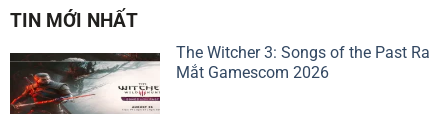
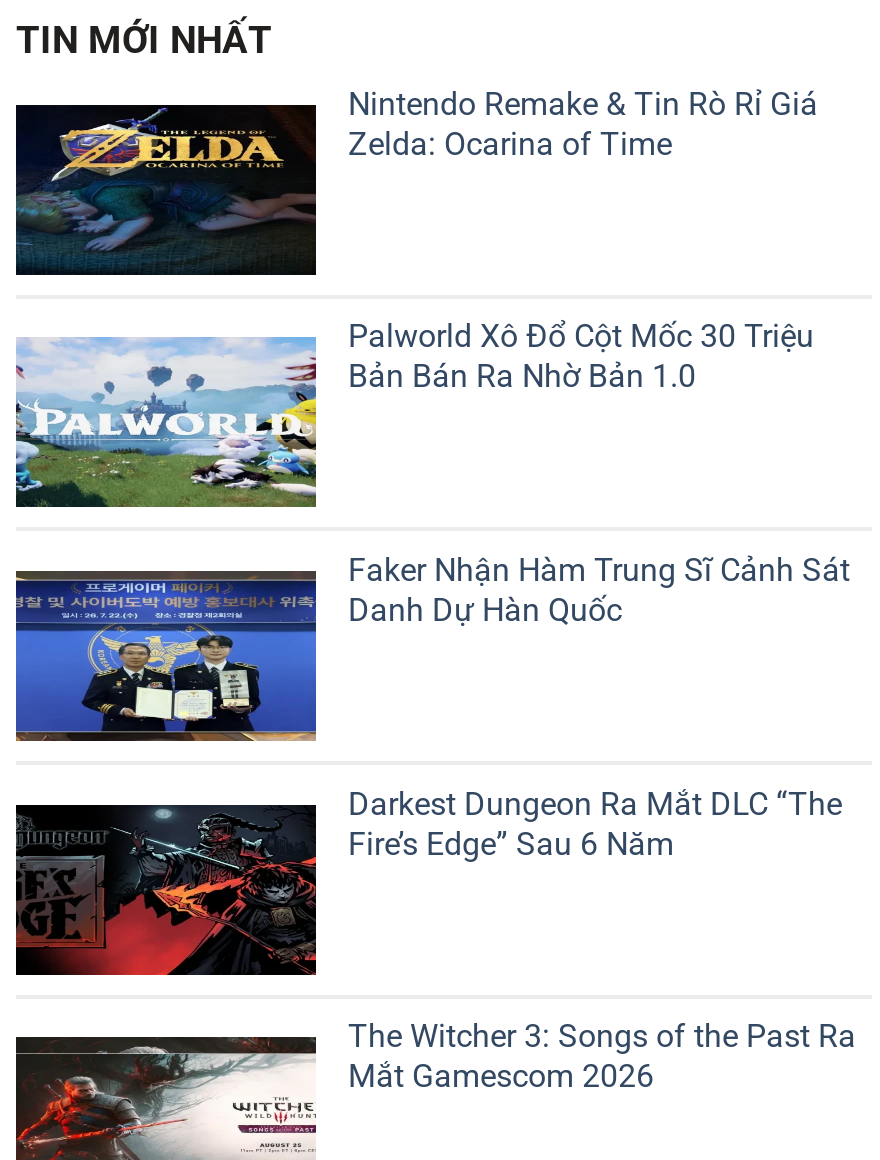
+ [image]
+ Palworld Xô Đổ Cột Mốc 30 Triệu
+ Bản Bán Ra Nhờ Bản 1.0

+ [image]
+ Faker Nhận Hàm Trung Sĩ Cảnh Sát
+ Danh Dự Hàn Quốc

+ [image]
+ Nintendo Remake & Tin Rò Rỉ Giá
+ Zelda: Ocarina of Time

+ [image]
+ Darkest Dungeon Ra Mắt DLC “The
+ Fire’s Edge” Sau 6 Năm
